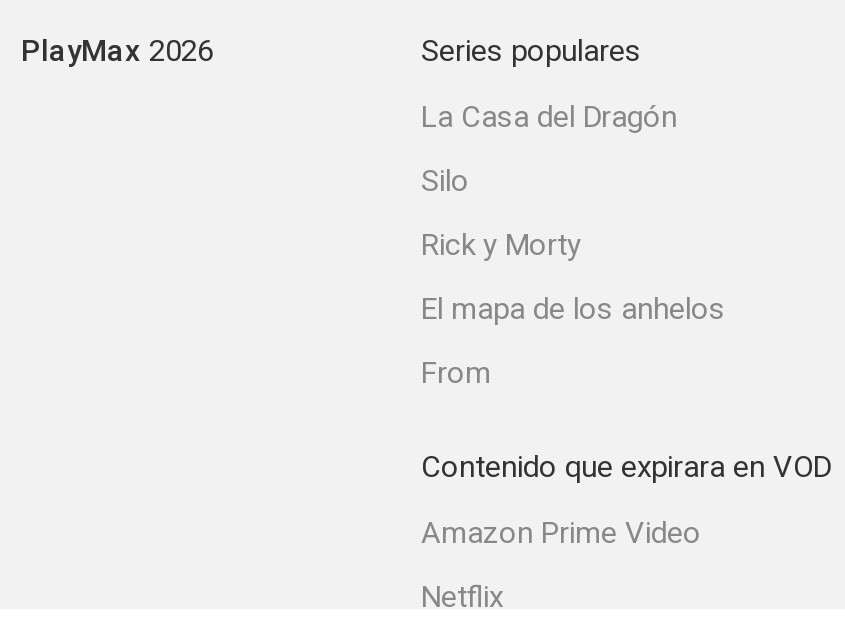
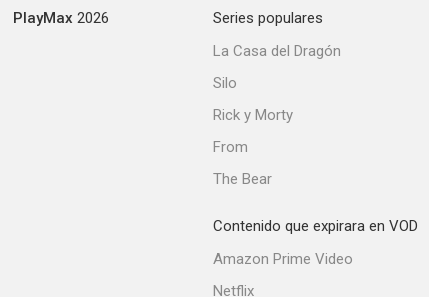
- El mapa de los anhelos

moved up: From

+ The Bear
